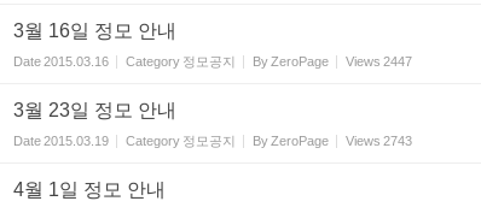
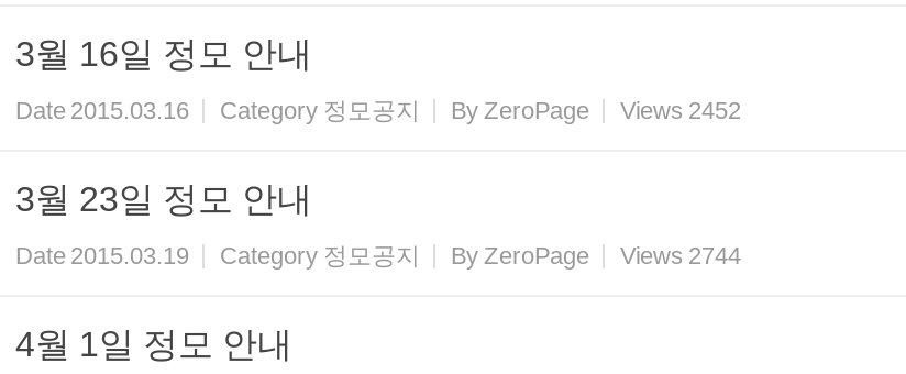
- Date 2015.03.16 Category 정모공지 By ZeroPage Views 2447
+ Date 2015.03.16 Category 정모공지 By ZeroPage Views 2452

- Date 2015.03.19 Category 정모공지 By ZeroPage Views 2743
+ Date 2015.03.19 Category 정모공지 By ZeroPage Views 2744
